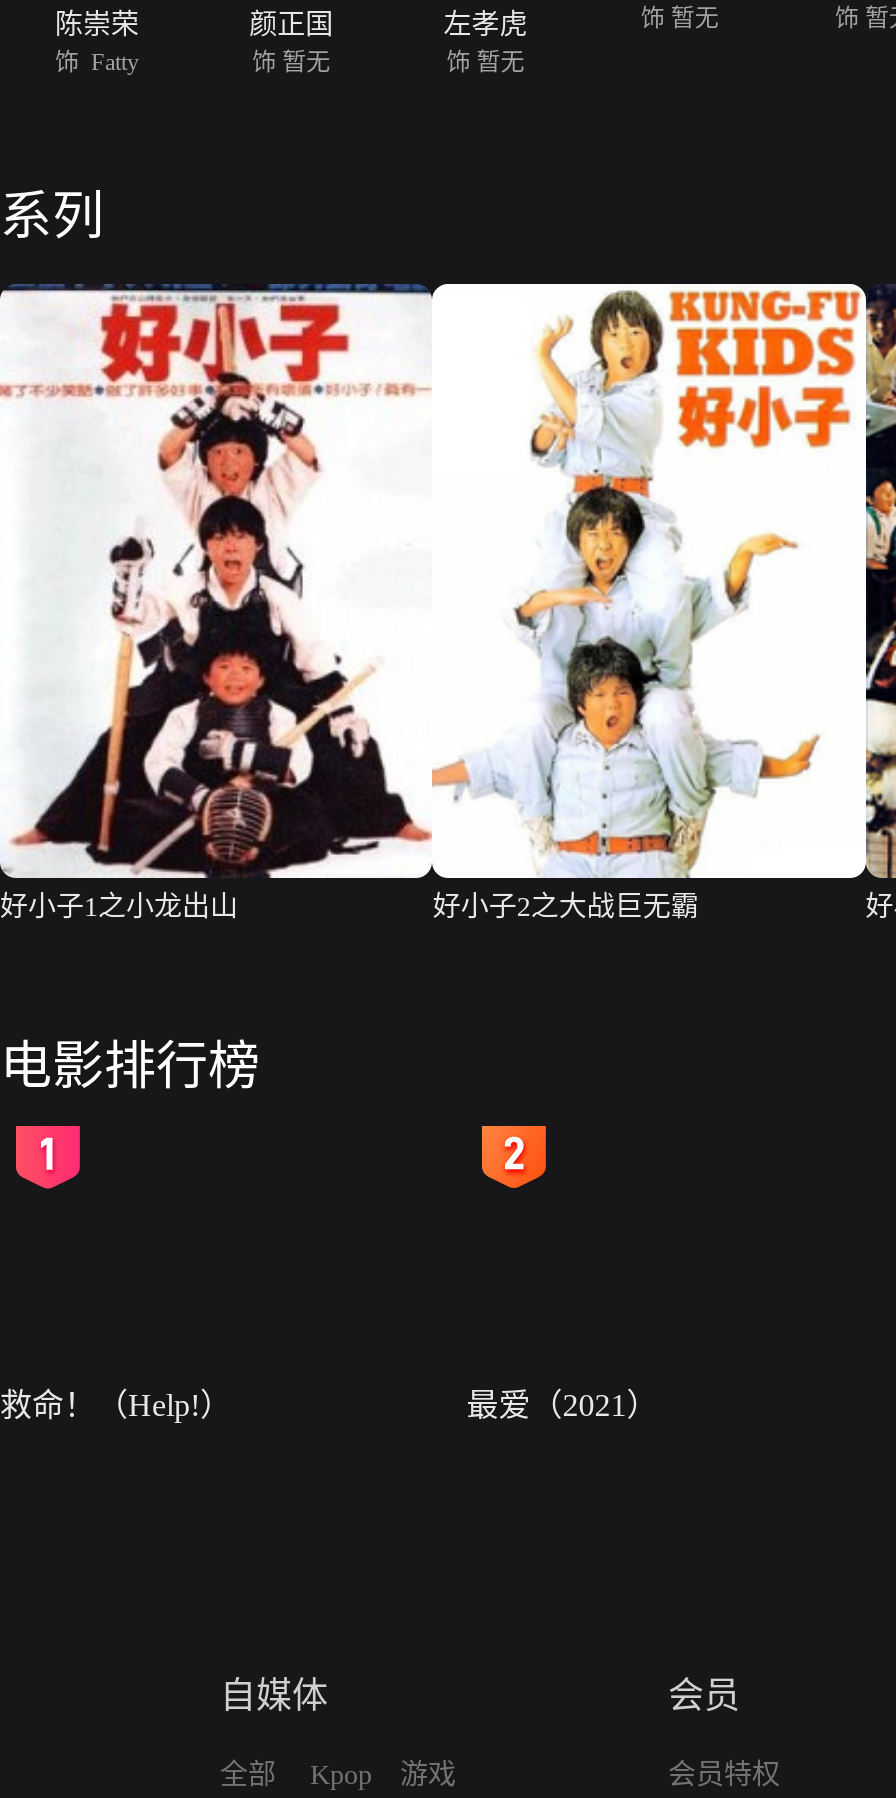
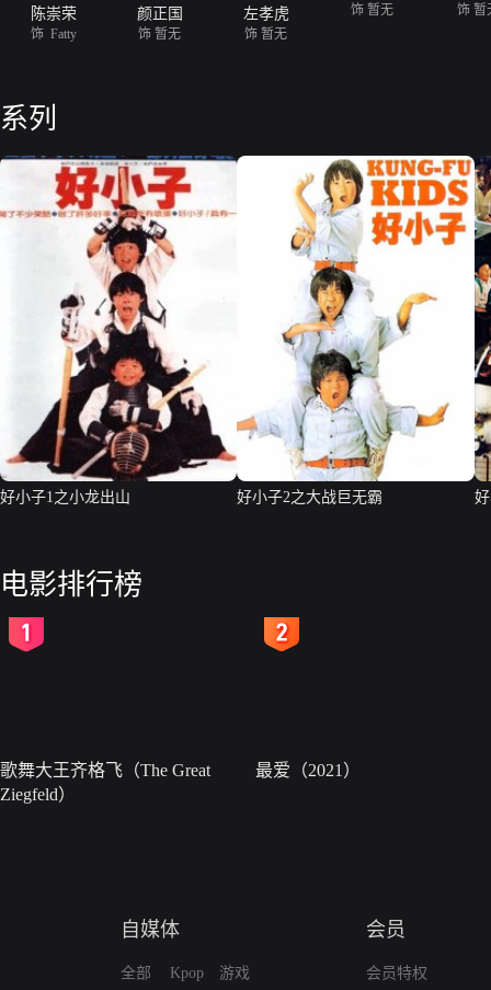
- 救命！（Help!）
+ 歌舞大王齐格飞（The Great
+ Ziegfeld）
